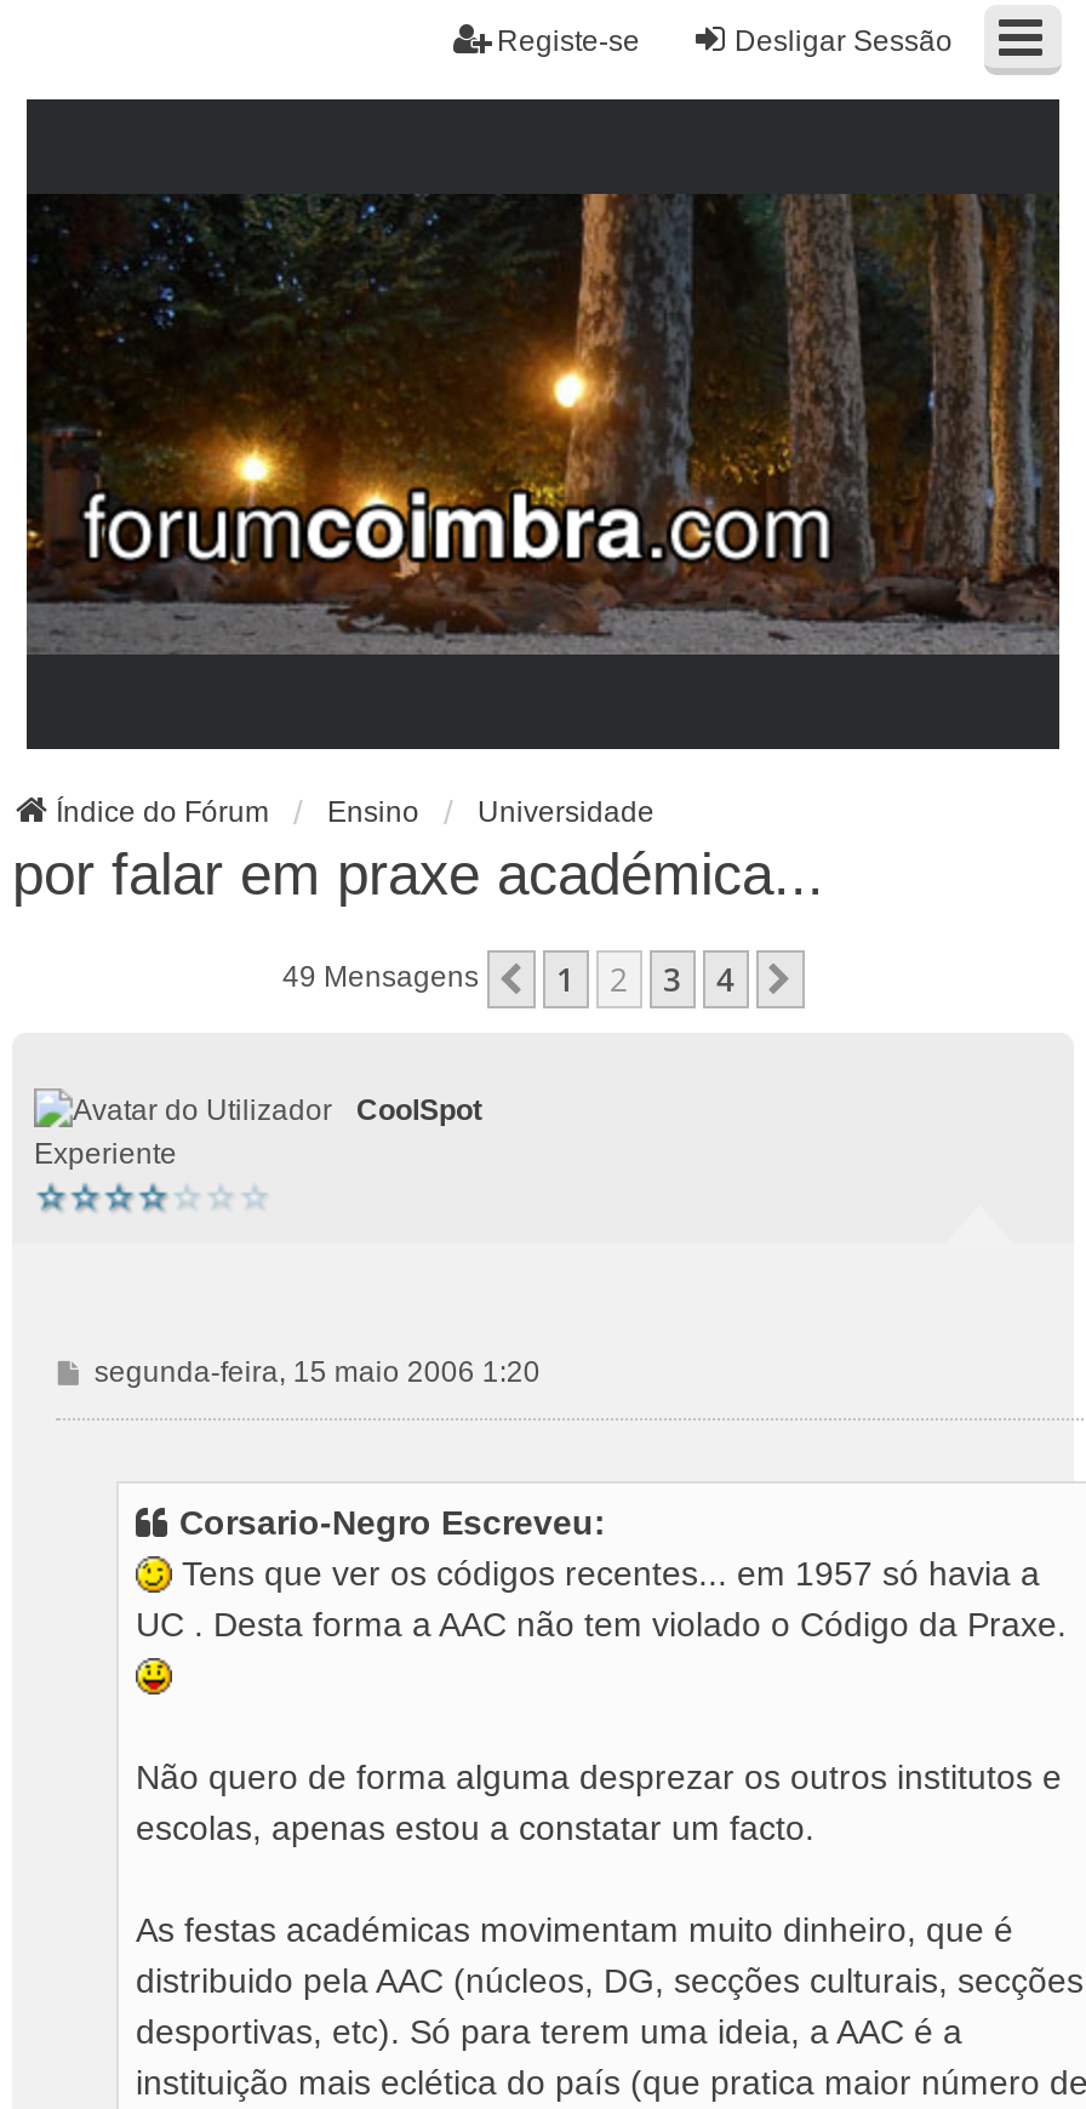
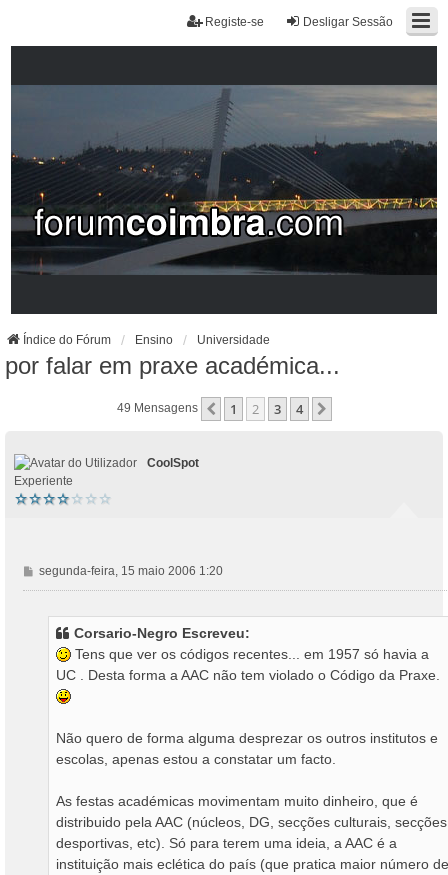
- [image]
+ [image]
